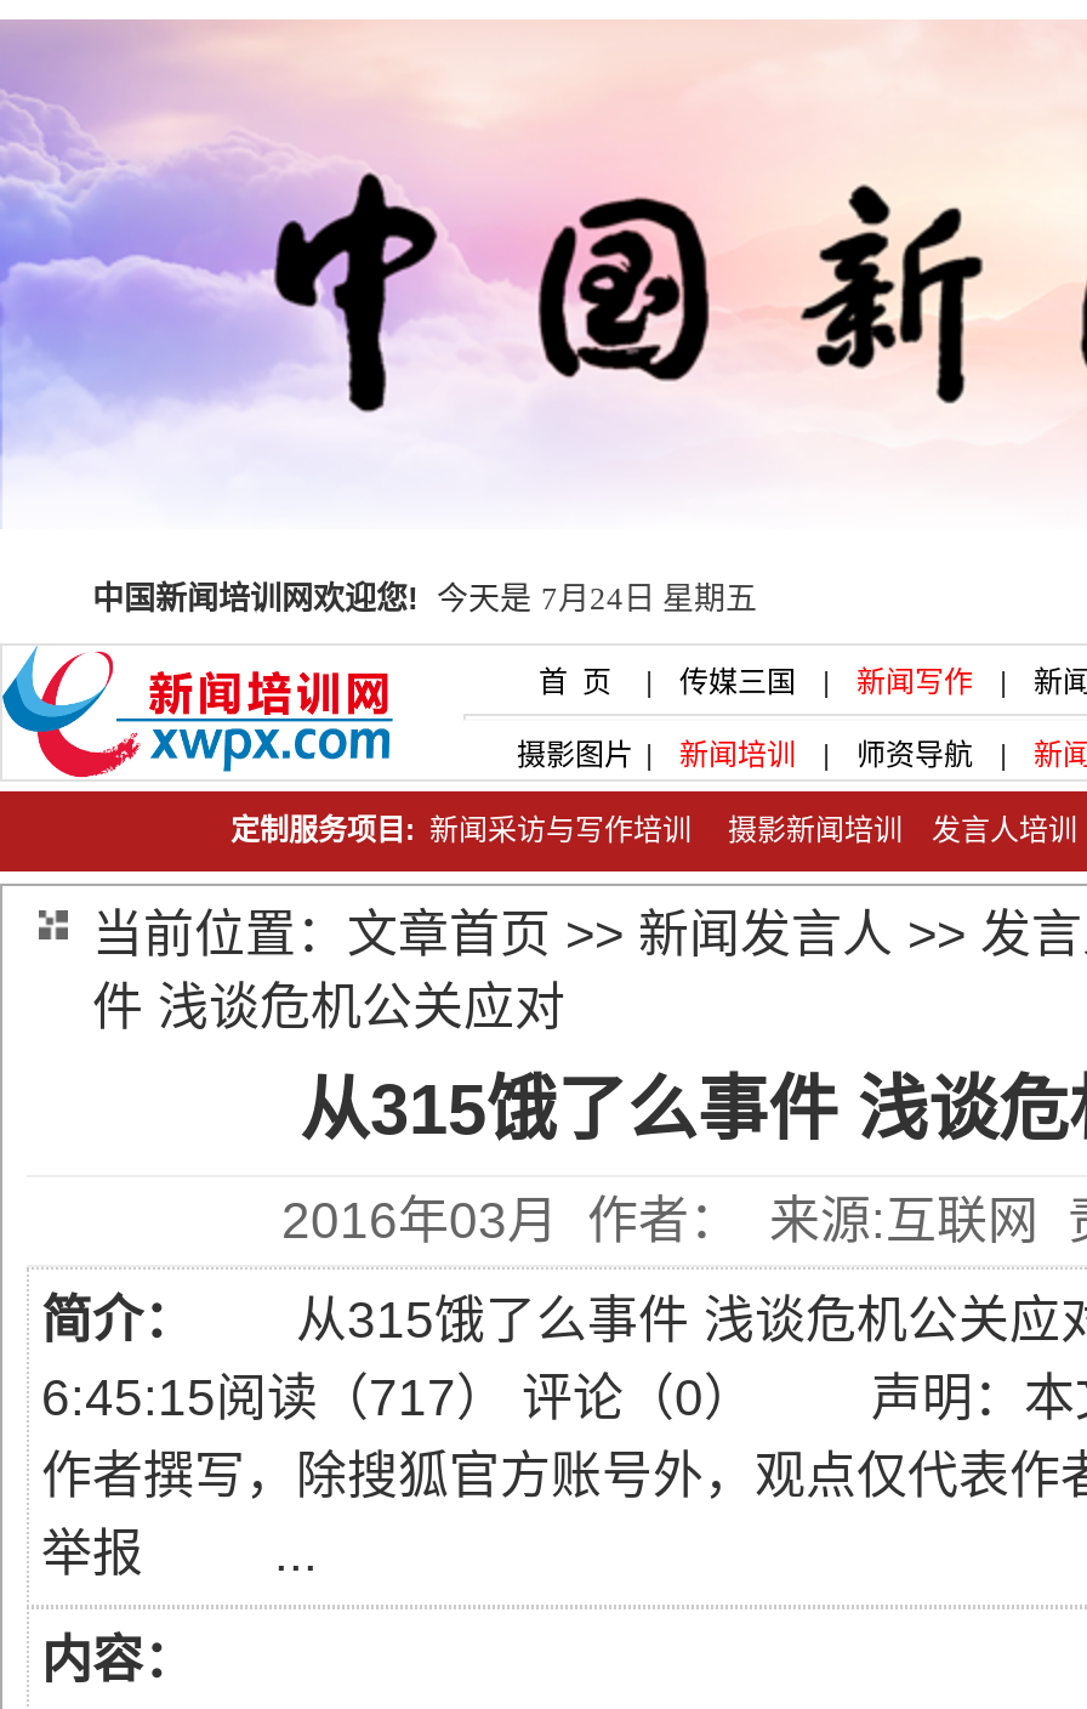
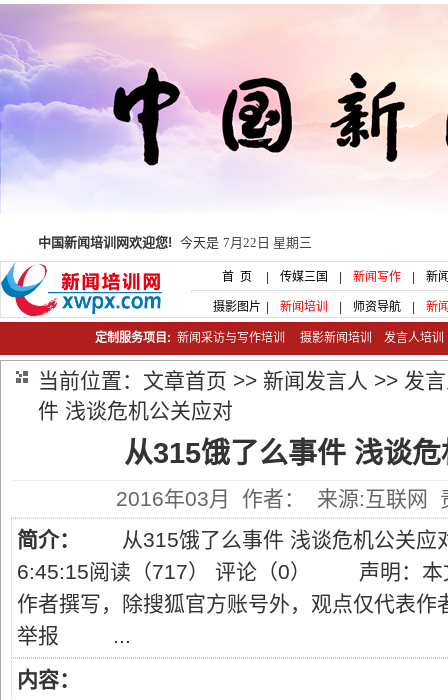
- 中国新闻培训网欢迎您!今天是7月24日 星期五
+ 中国新闻培训网欢迎您!今天是7月22日 星期三
